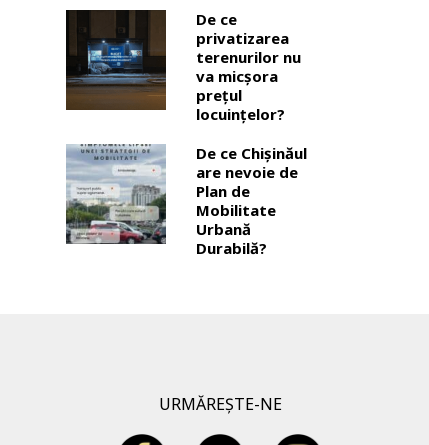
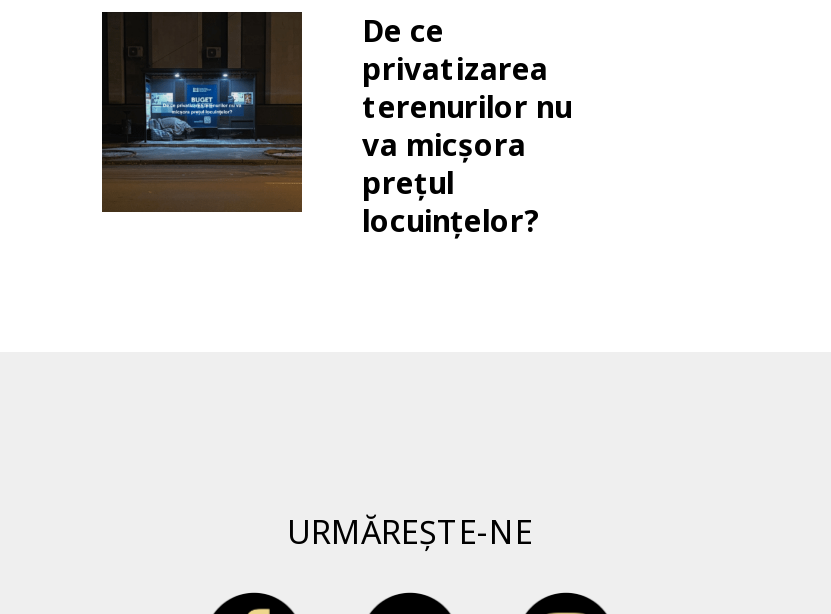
- [image]
- De ce Chișinăul
- are nevoie de
- Plan de
- Mobilitate
- Urbană
- Durabilă?
